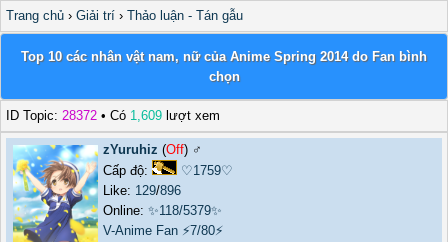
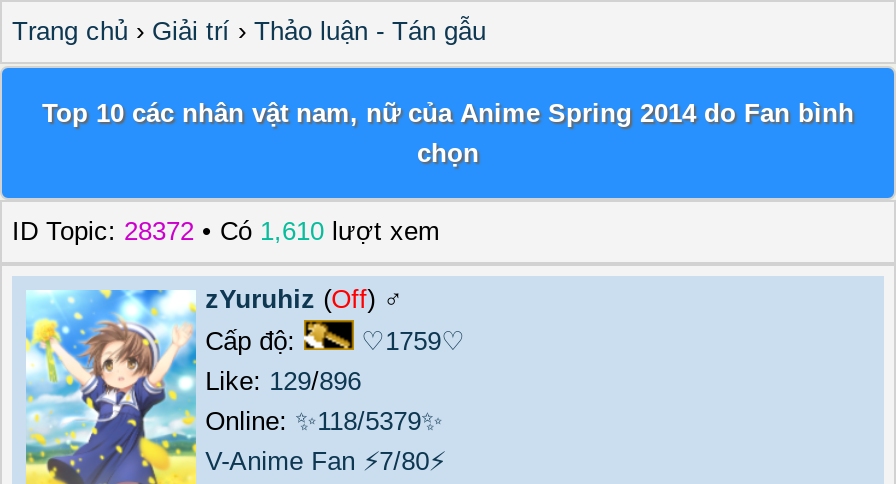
- ID Topic: 28372 • Có 1,609 lượt xem
+ ID Topic: 28372 • Có 1,610 lượt xem
